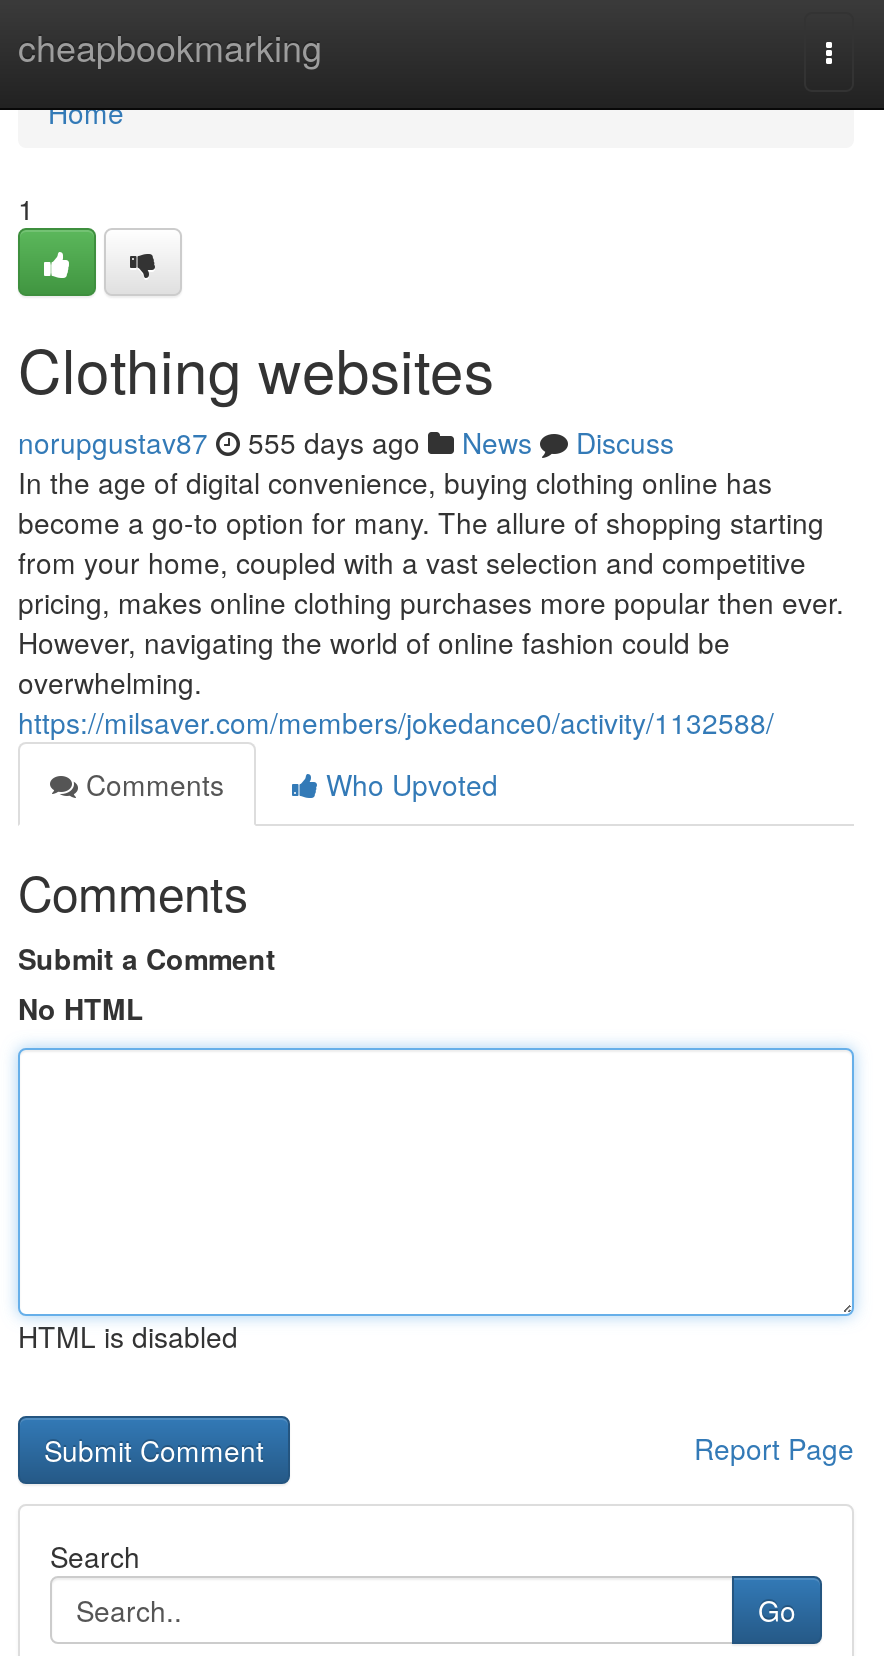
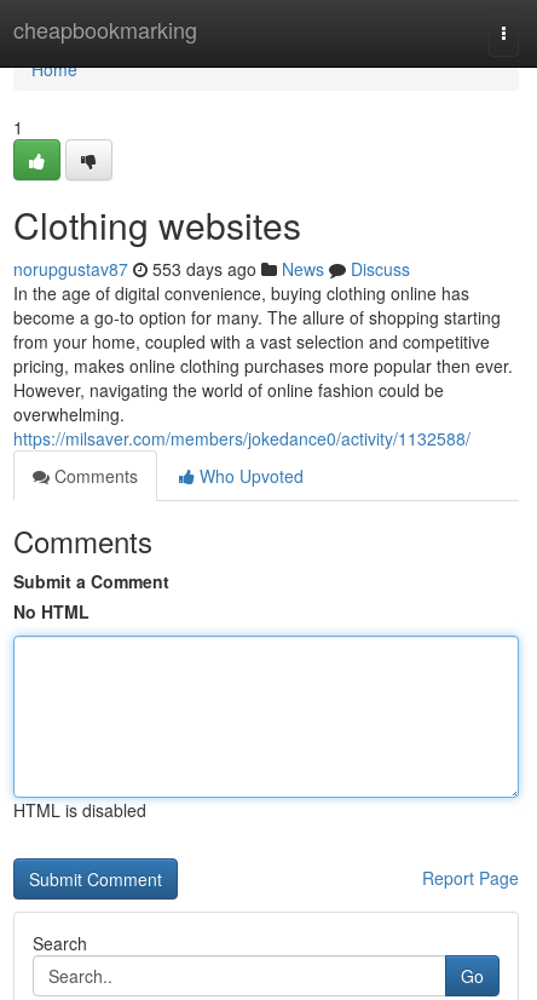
- norupgustav87 555 days ago News Discuss
+ norupgustav87 553 days ago News Discuss
